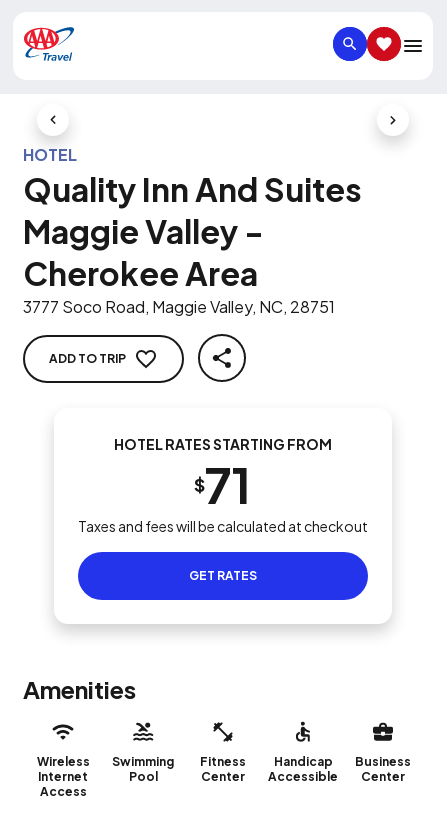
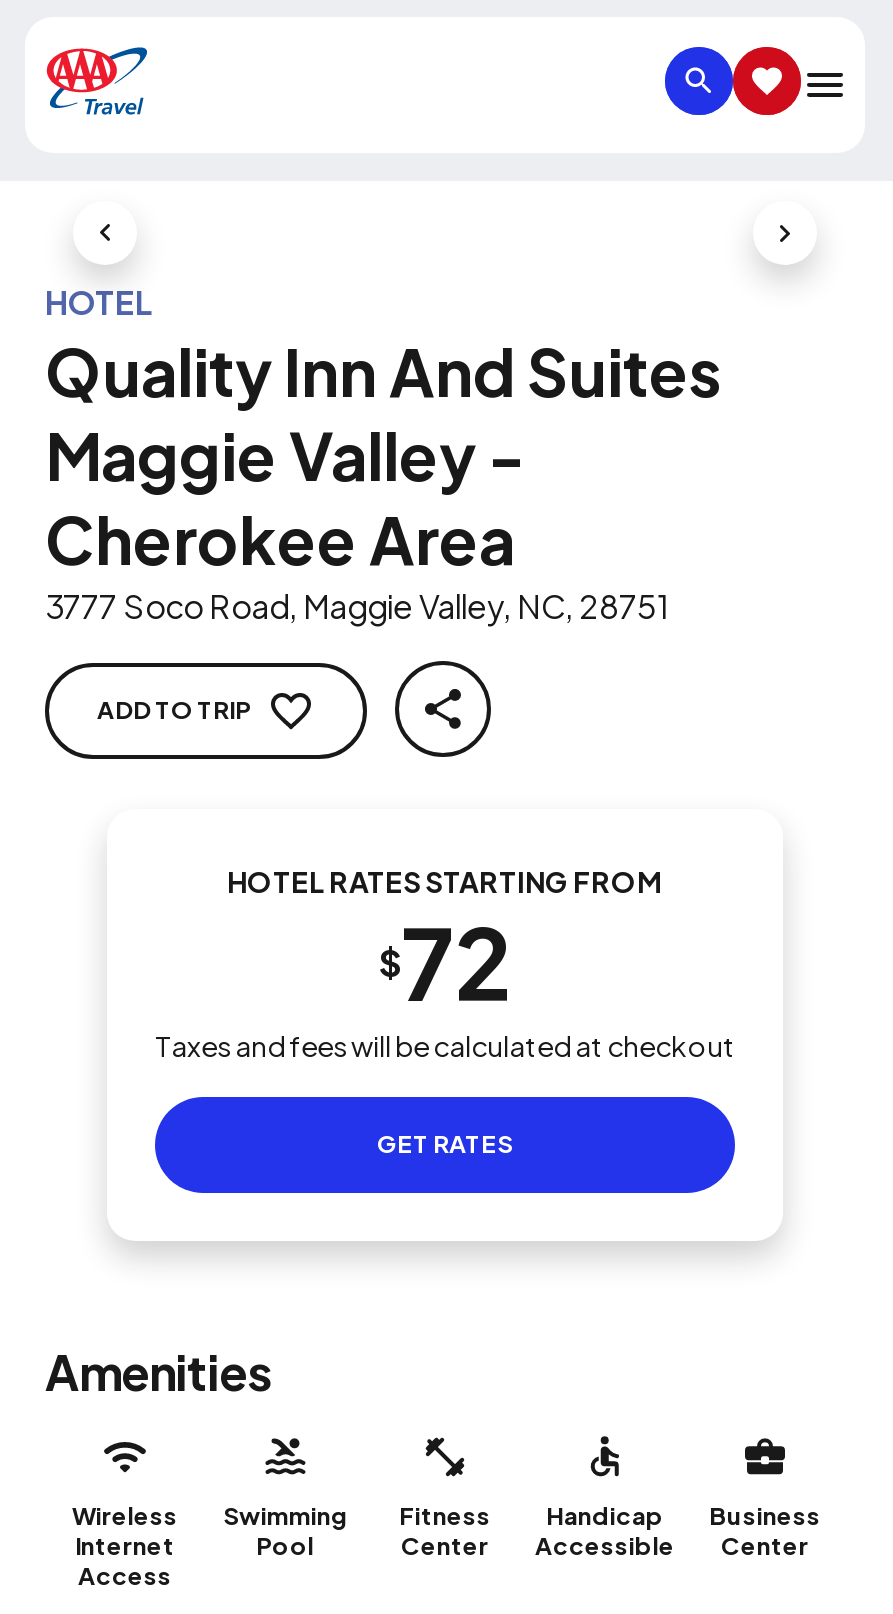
- $71
+ $72
